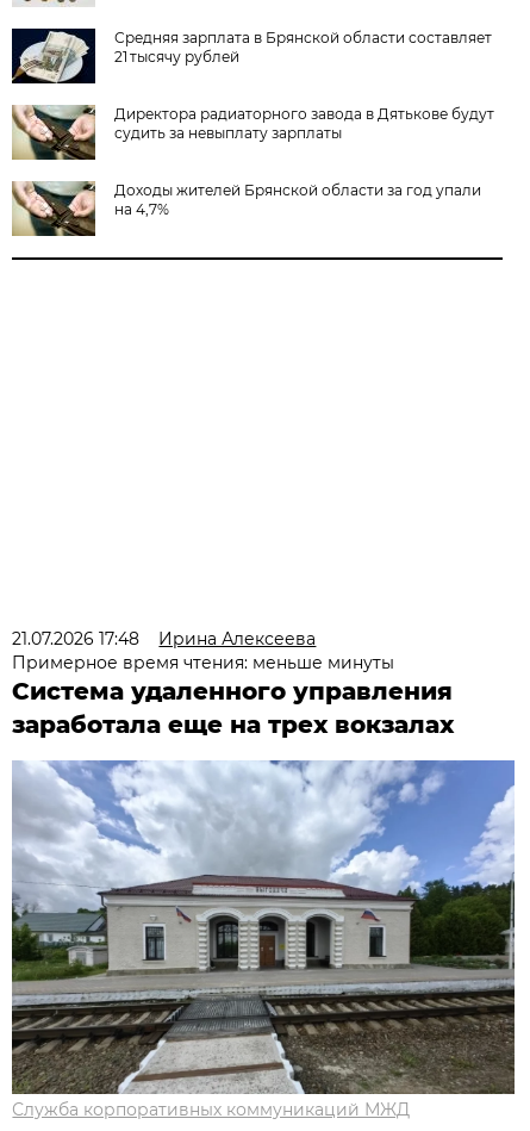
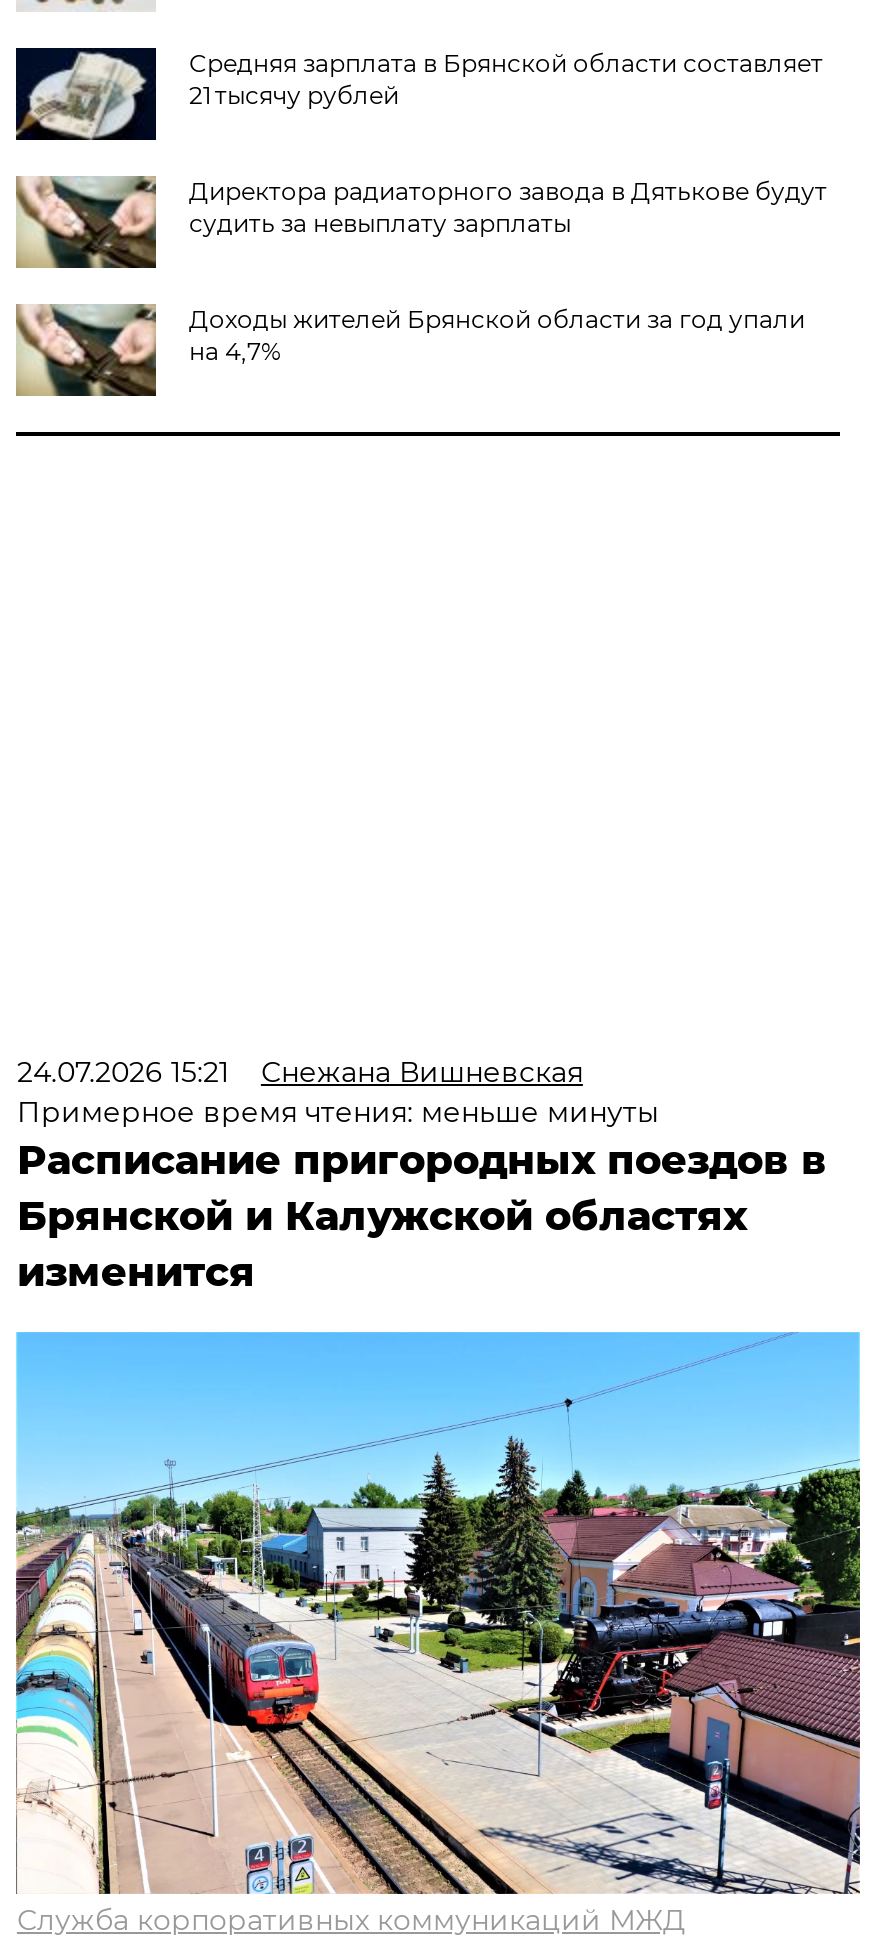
- 21.07.2026 17:48
- Ирина Алексеева
+ 24.07.2026 15:21
+ Снежана Вишневская

- Система удаленного управления
- заработала еще на трех вокзалах
+ Расписание пригородных поездов в
+ Брянской и Калужской областях
+ изменится

- [image]
+ [image]
